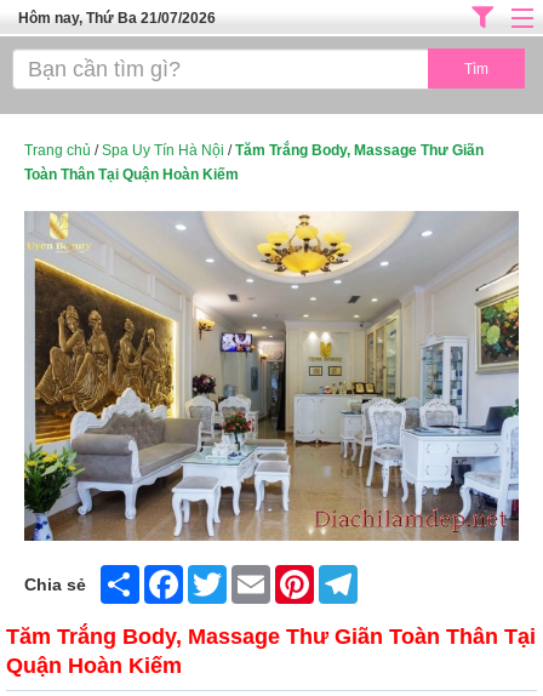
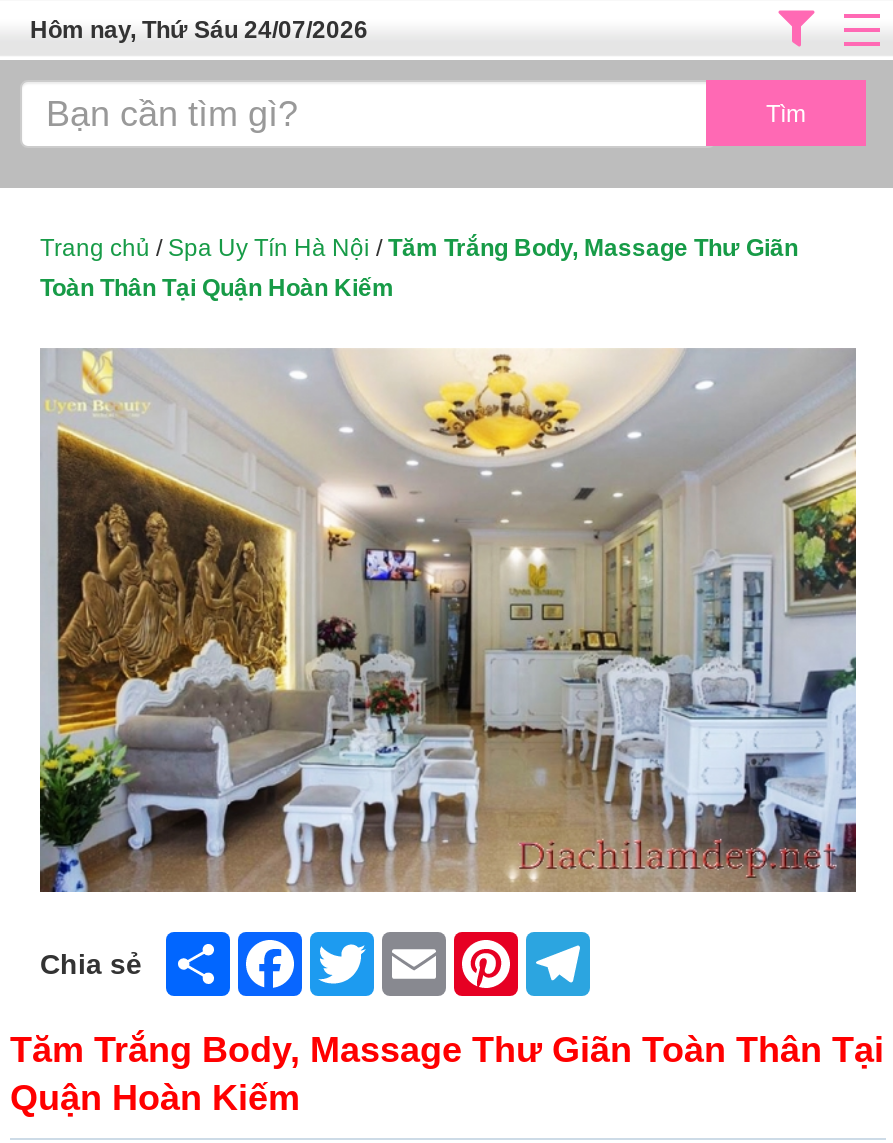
- Hôm nay, Thứ Ba 21/07/2026
+ Hôm nay, Thứ Sáu 24/07/2026
